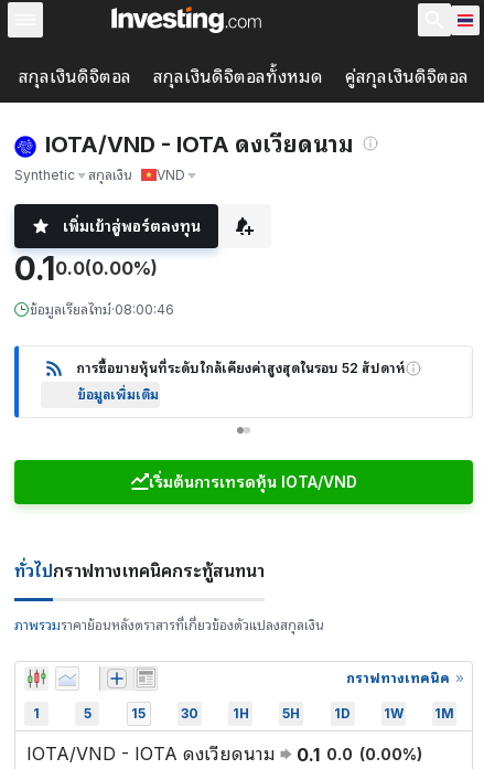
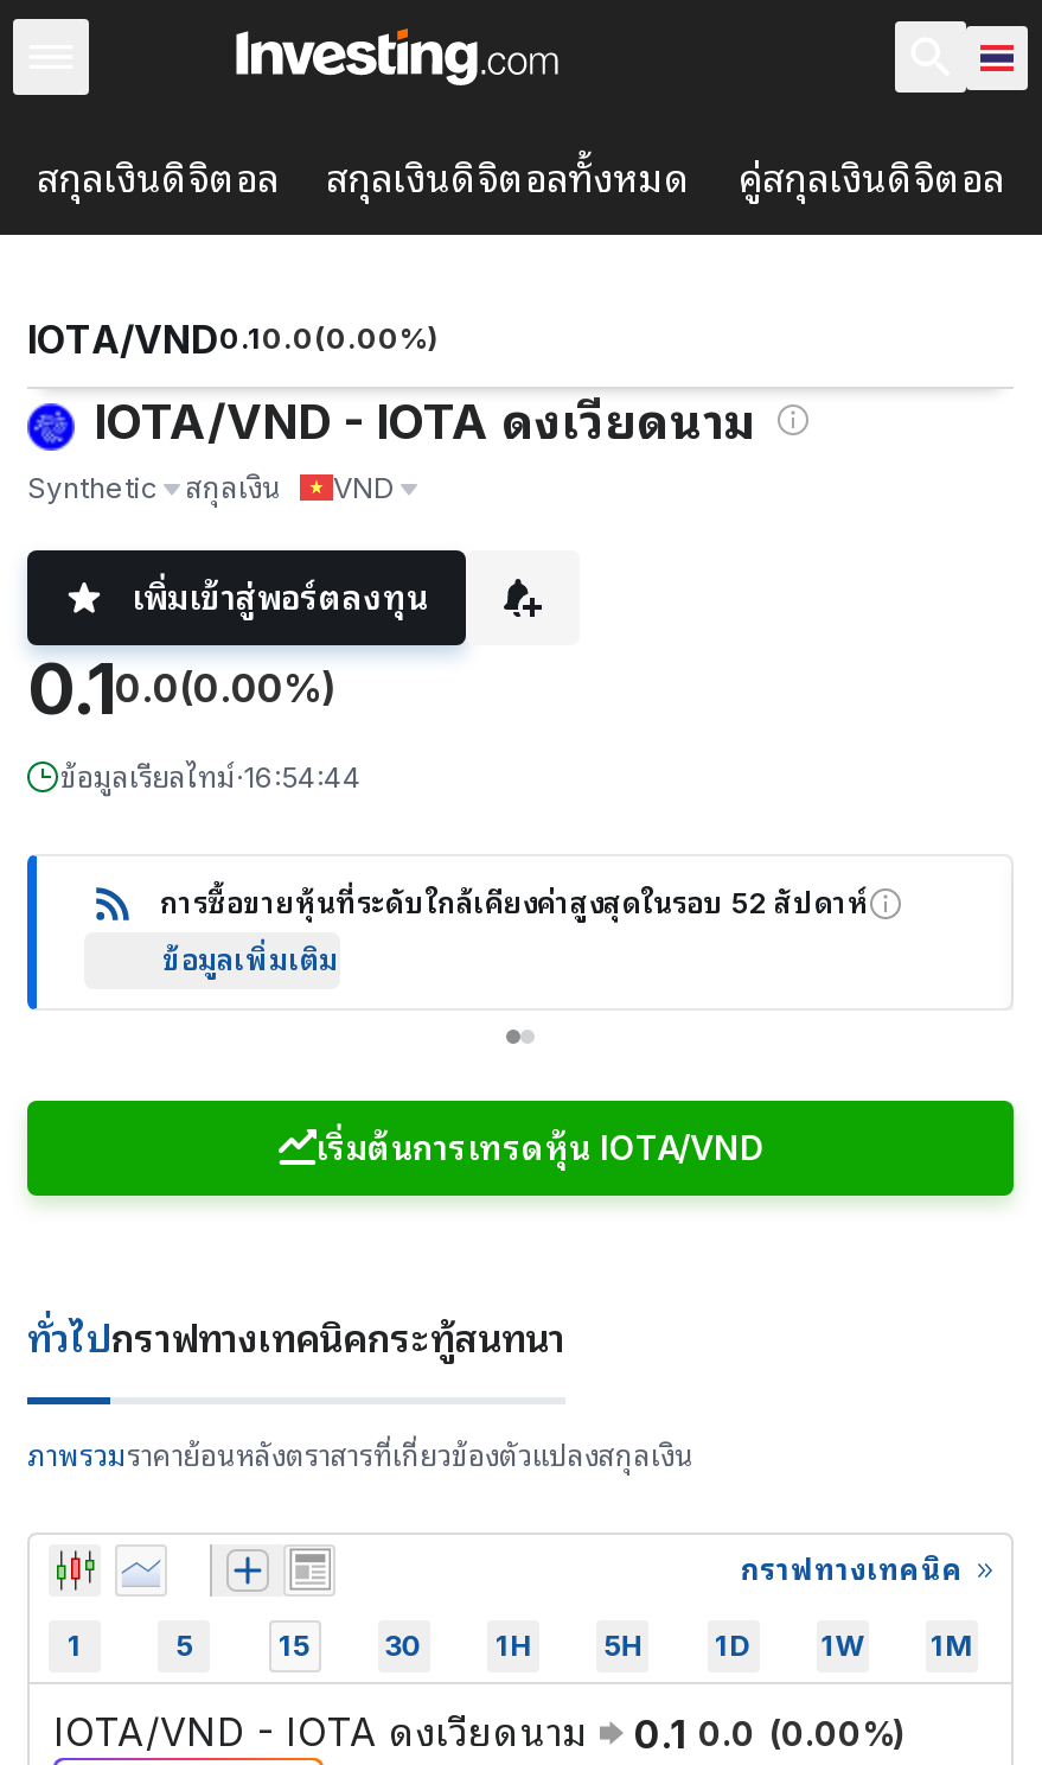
+ IOTA/VND0.10.0(0.00%)

- ข้อมูลเรียลไทม์·08:00:46
+ ข้อมูลเรียลไทม์·16:54:44
